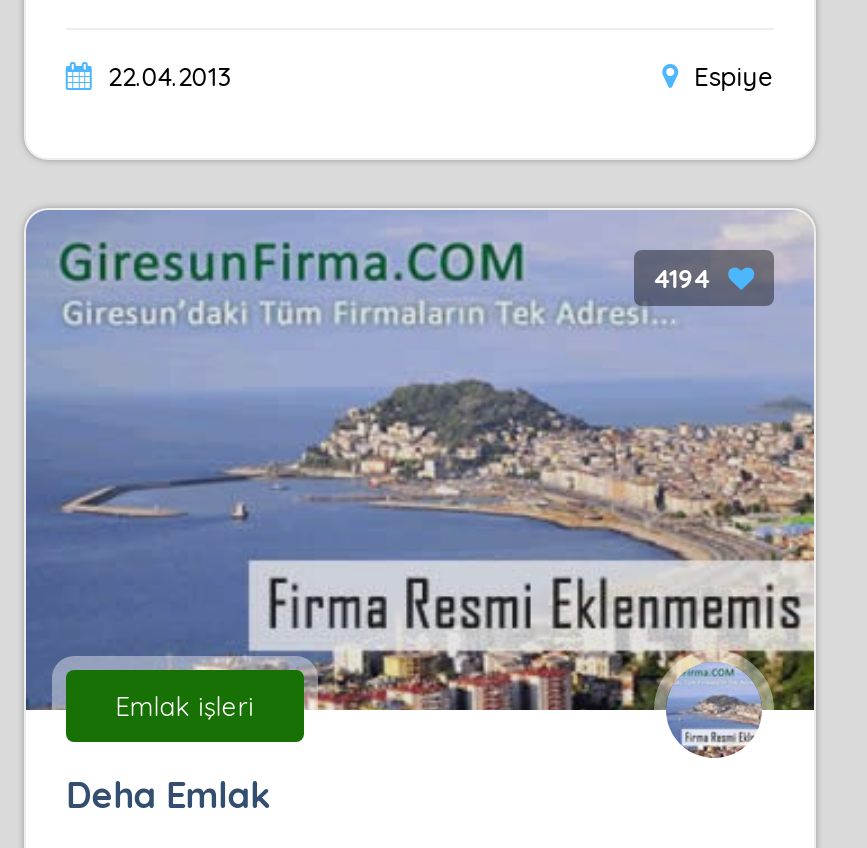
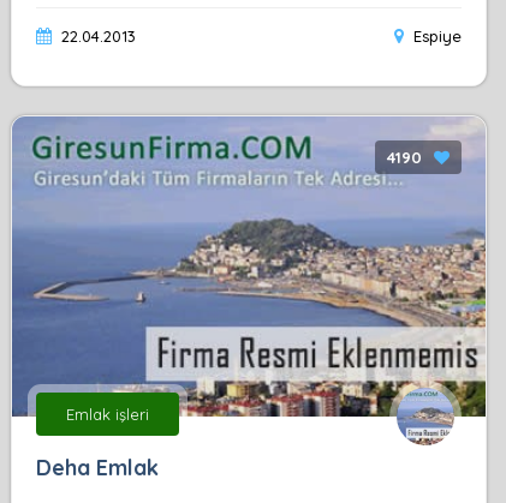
- 4194
+ 4190
